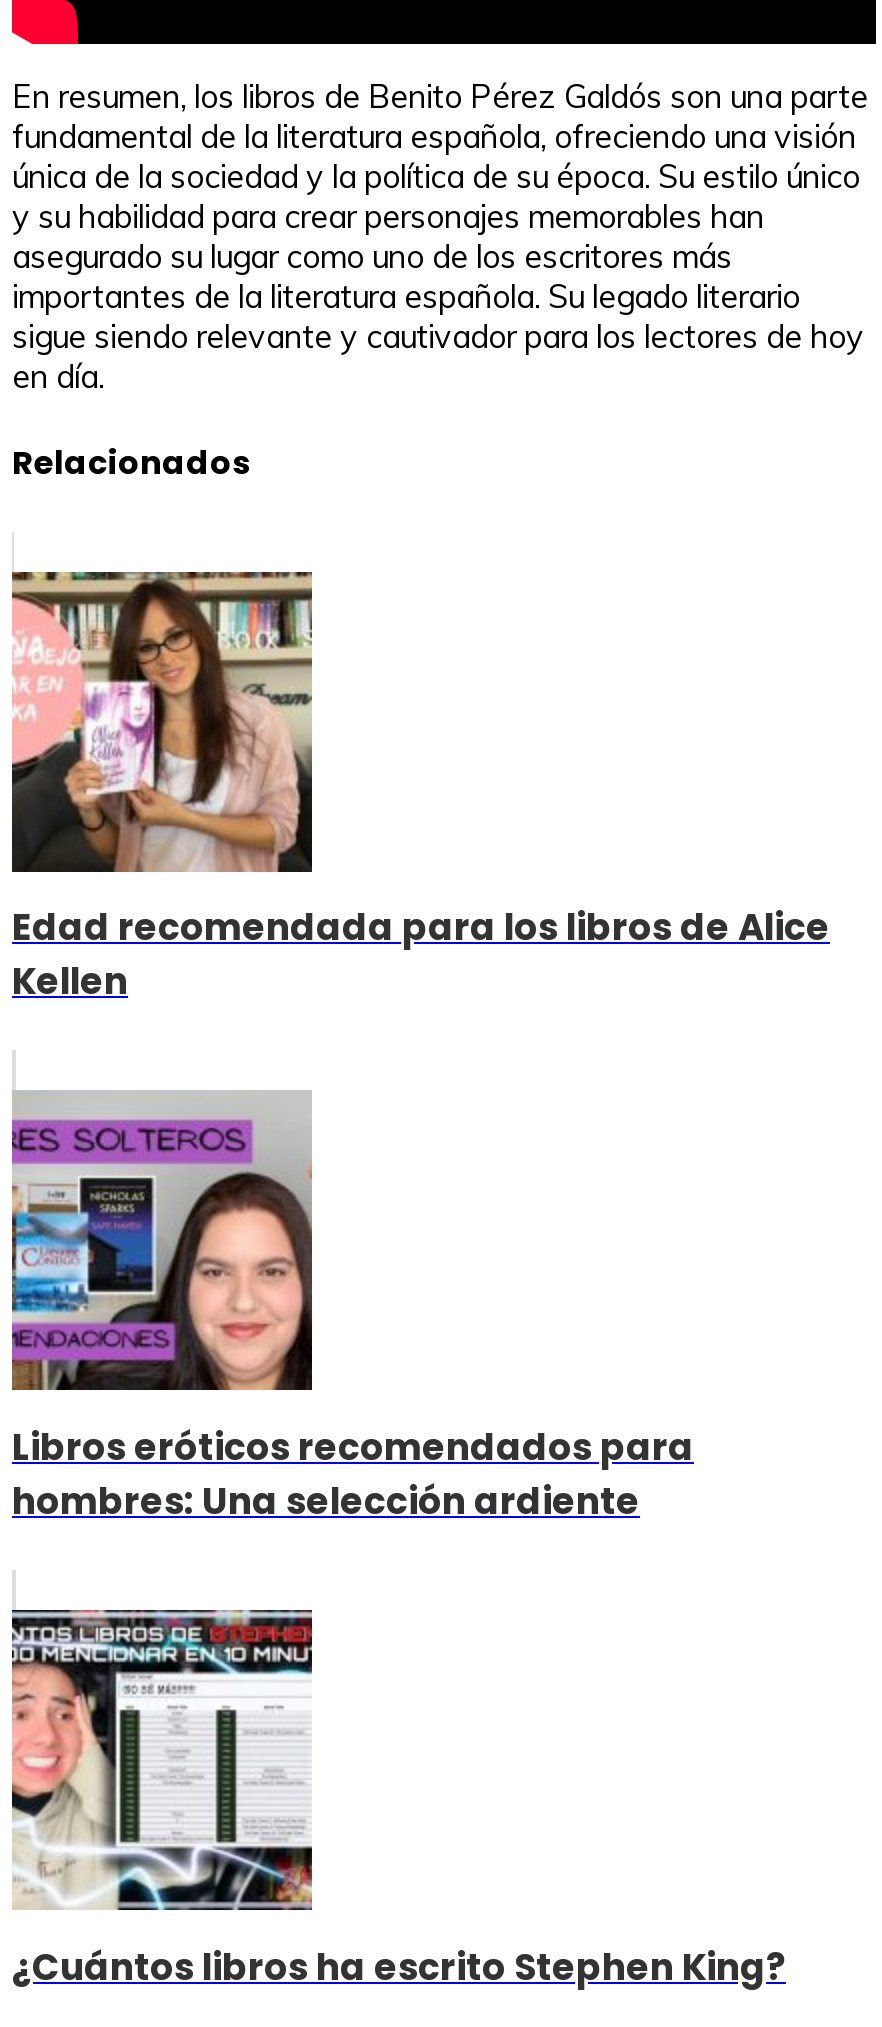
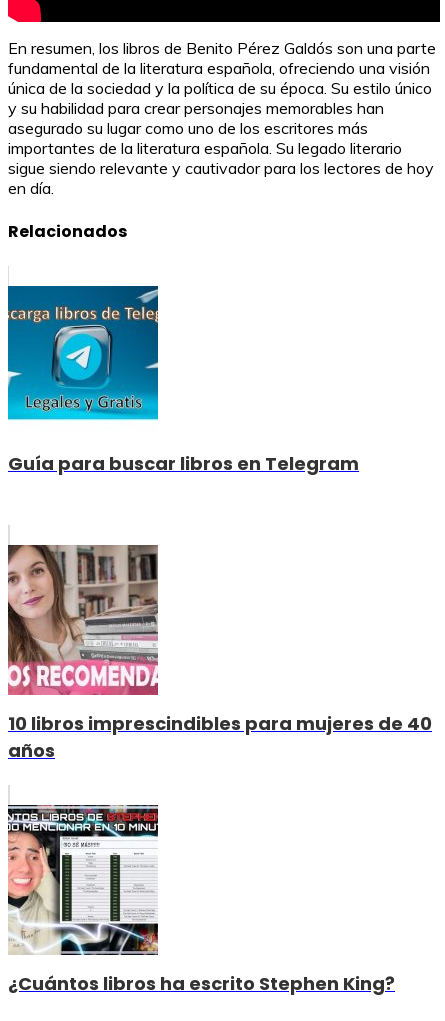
- [image]
- Edad recomendada para los libros de Alice
- Kellen
+ [image]
+ Guía para buscar libros en Telegram

- [image]
- Libros eróticos recomendados para
- hombres: Una selección ardiente
+ [image]
+ 10 libros imprescindibles para mujeres de 40
+ años
